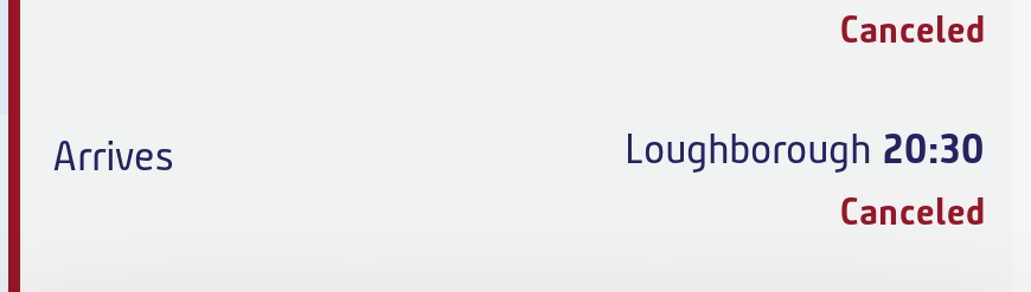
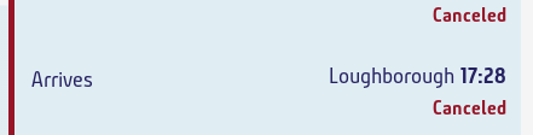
- Loughborough 20:30
+ Loughborough 17:28
